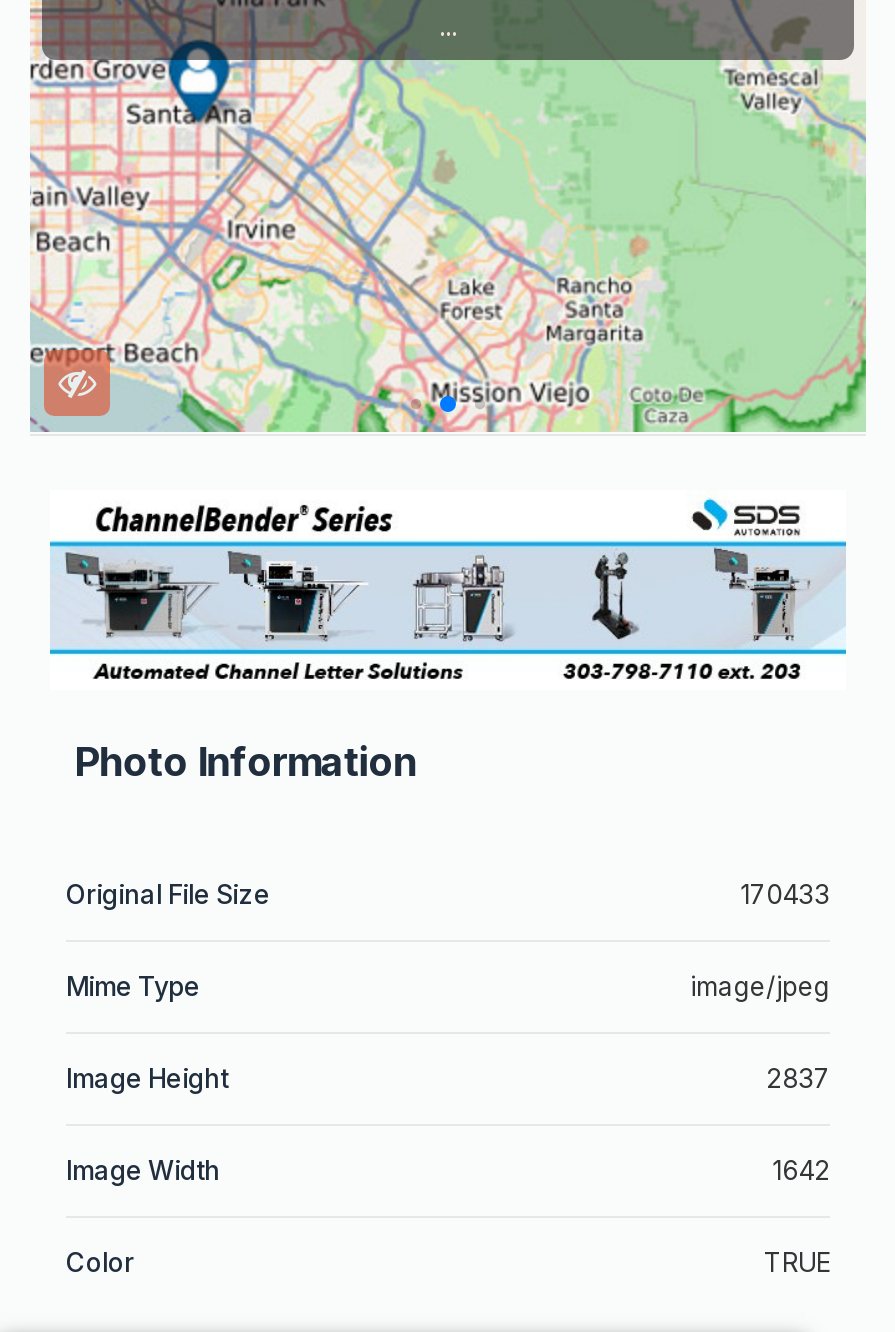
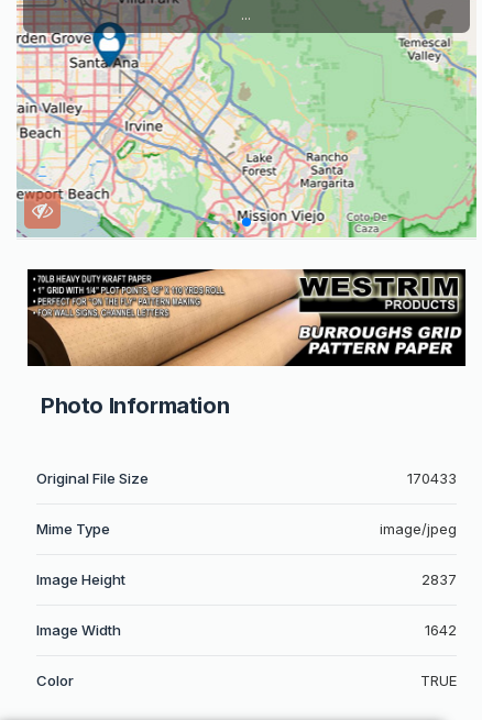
- [image]
+ [image]
